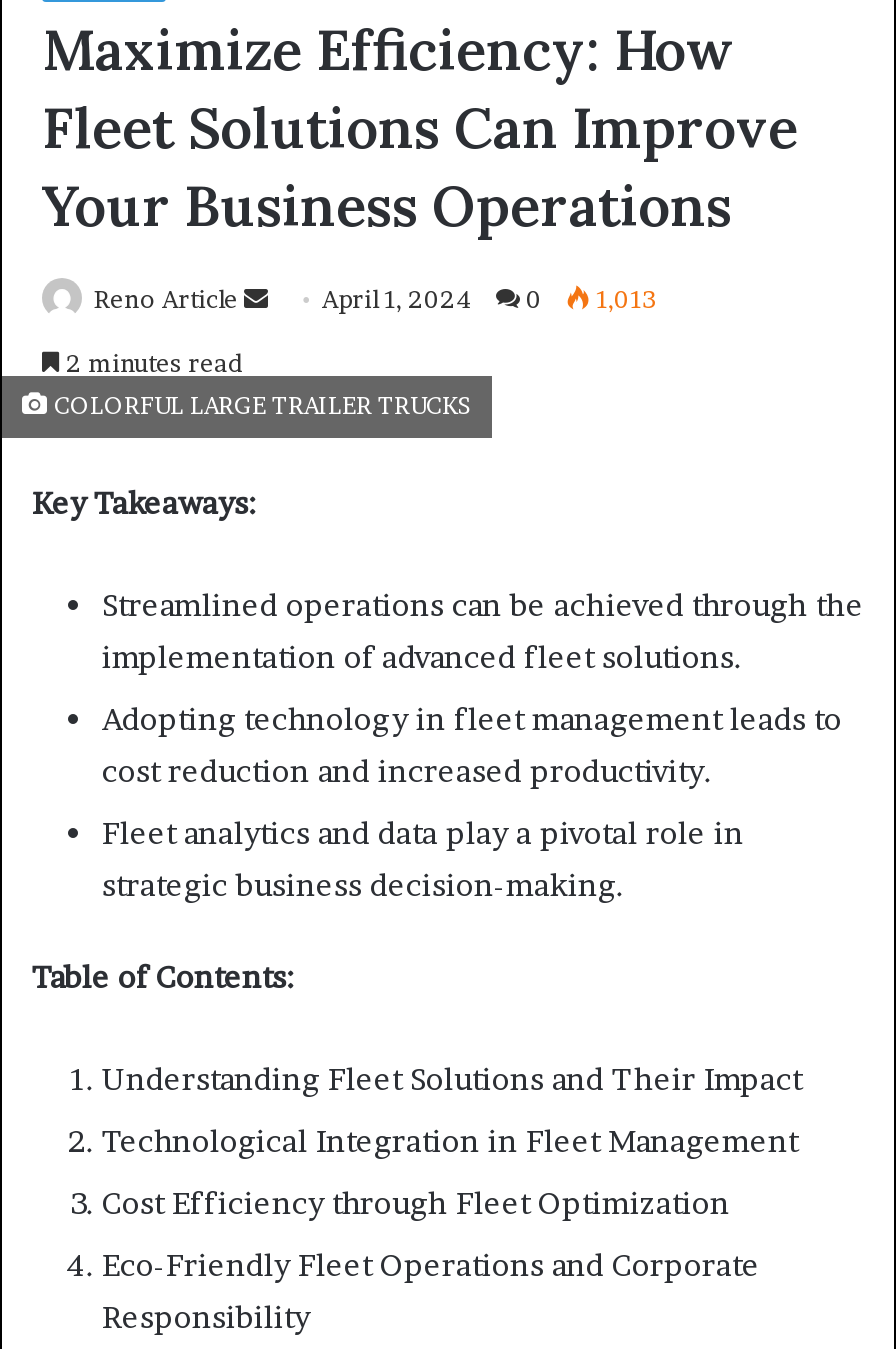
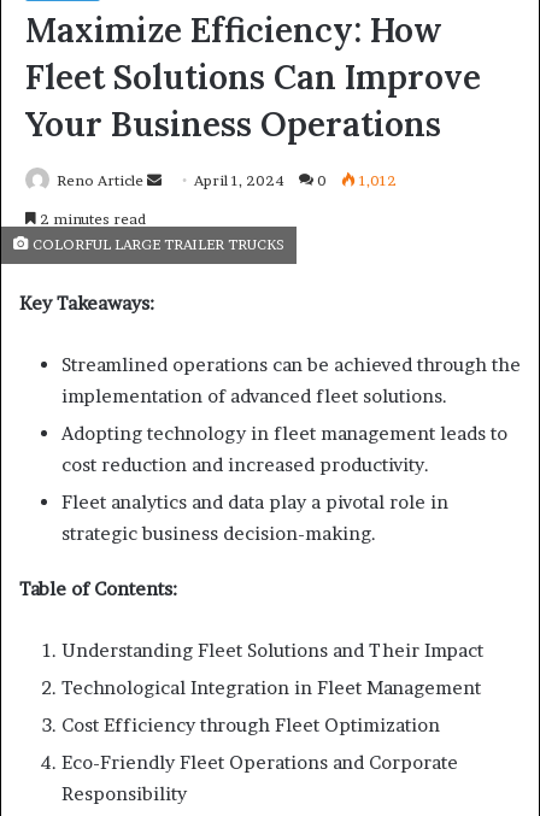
- 1,013
+ 1,012
